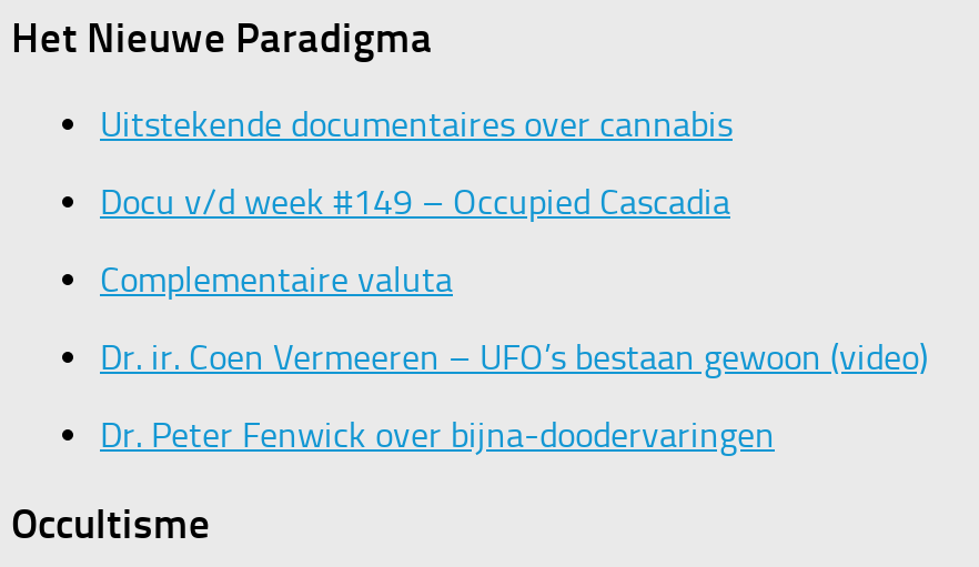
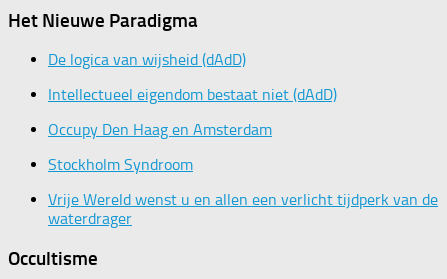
- Uitstekende documentaires over cannabis
+ De logica van wijsheid (dAdD)

- Docu v/d week #149 – Occupied Cascadia
+ Intellectueel eigendom bestaat niet (dAdD)

- Complementaire valuta
+ Occupy Den Haag en Amsterdam

- Dr. ir. Coen Vermeeren – UFO’s bestaan gewoon (video)
+ Stockholm Syndroom

- Dr. Peter Fenwick over bijna-doodervaringen
+ Vrije Wereld wenst u en allen een verlicht tijdperk van de
+ waterdrager
